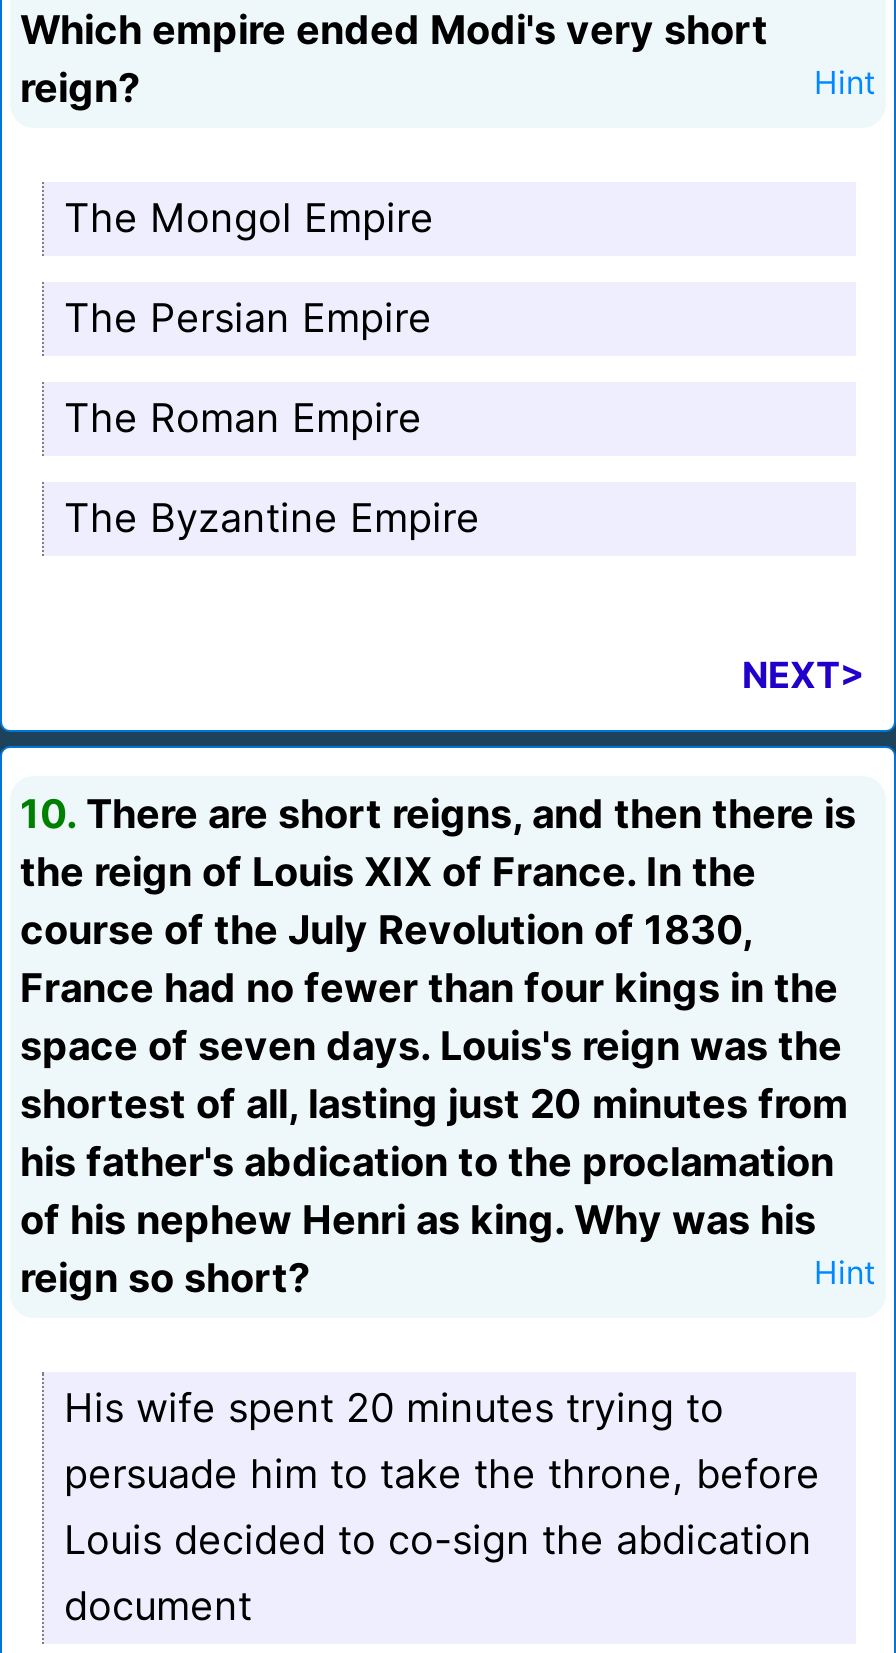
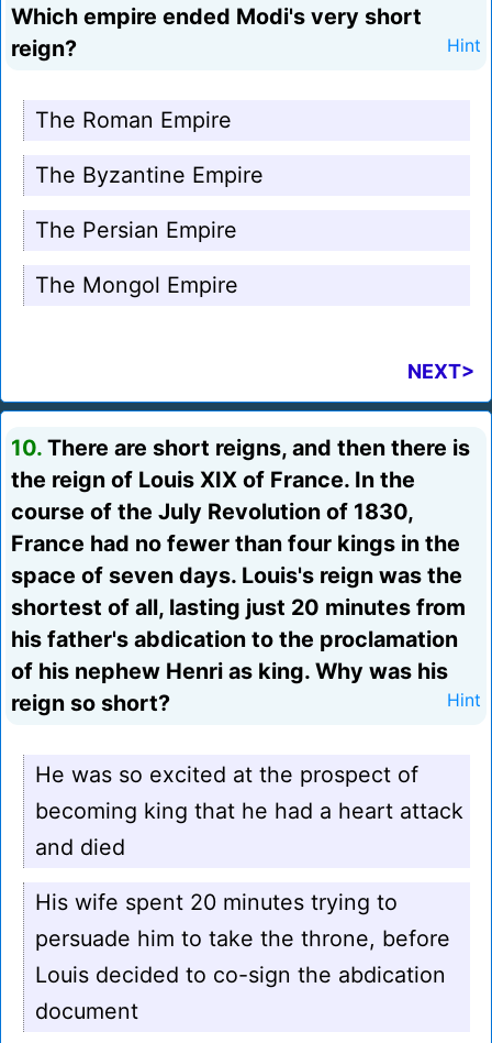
moved down: The Persian Empire | The Mongol Empire

moved up: The Roman Empire | The Byzantine Empire

+ He was so excited at the prospect of
+ becoming king that he had a heart attack
+ and died
